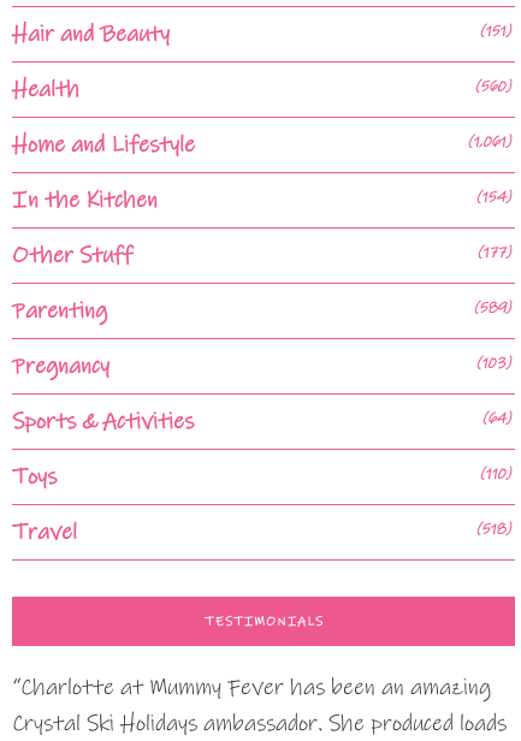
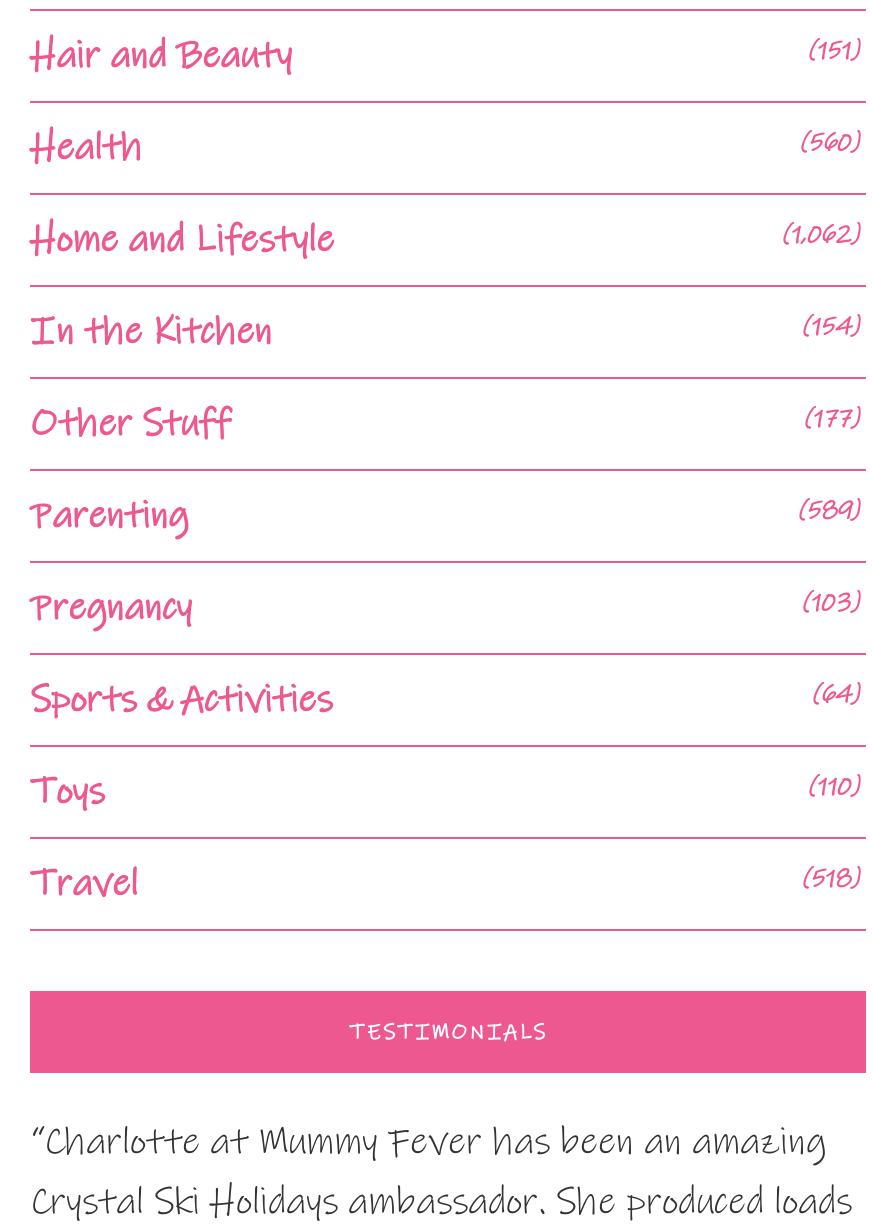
- (1,061)
+ (1,062)
